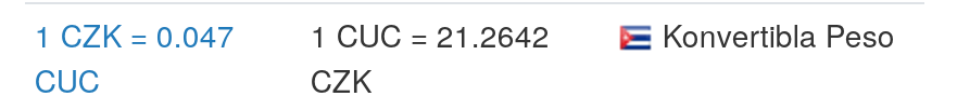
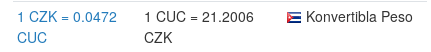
- 1 CZK = 0.047
+ 1 CZK = 0.0472

- 1 CUC = 21.2642
+ 1 CUC = 21.2006
